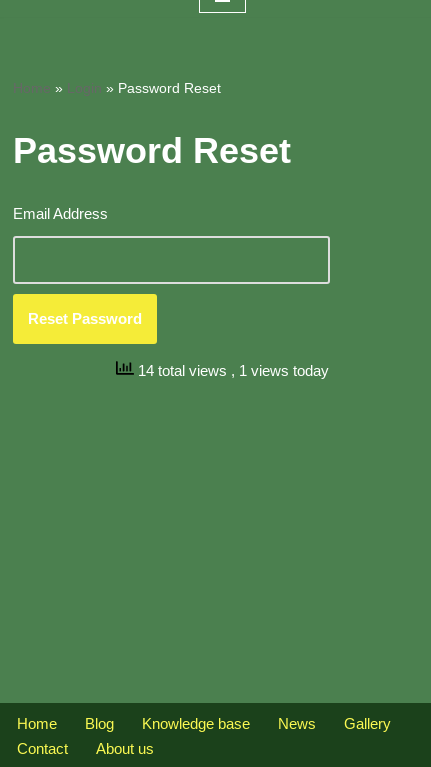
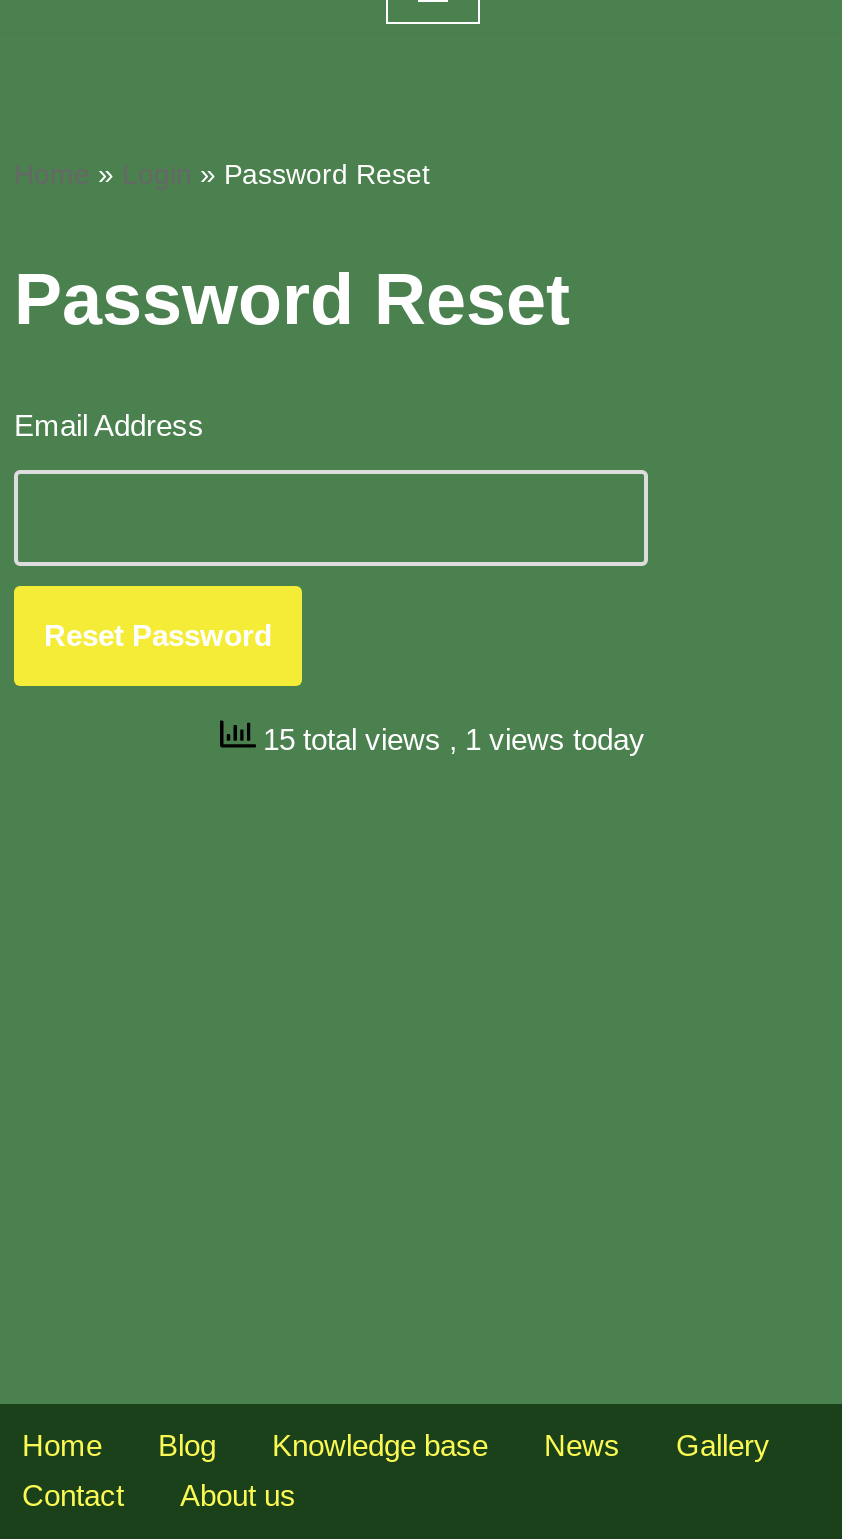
- 14 total views, 1 views today
+ 15 total views, 1 views today
